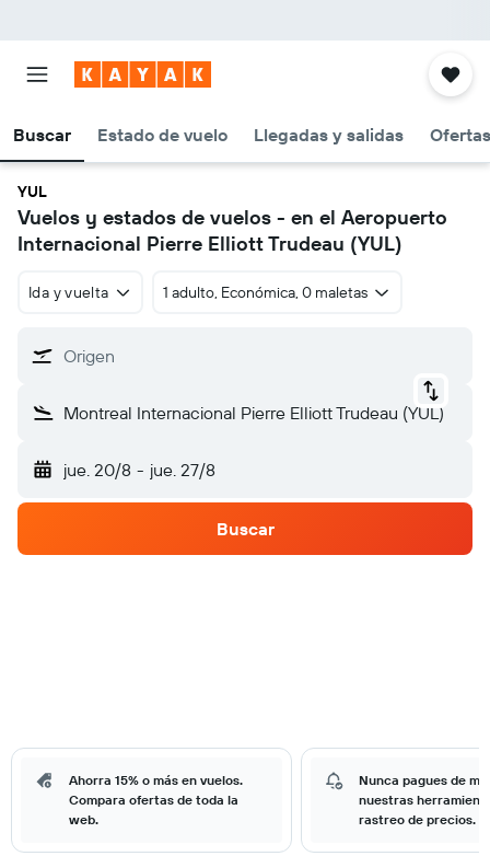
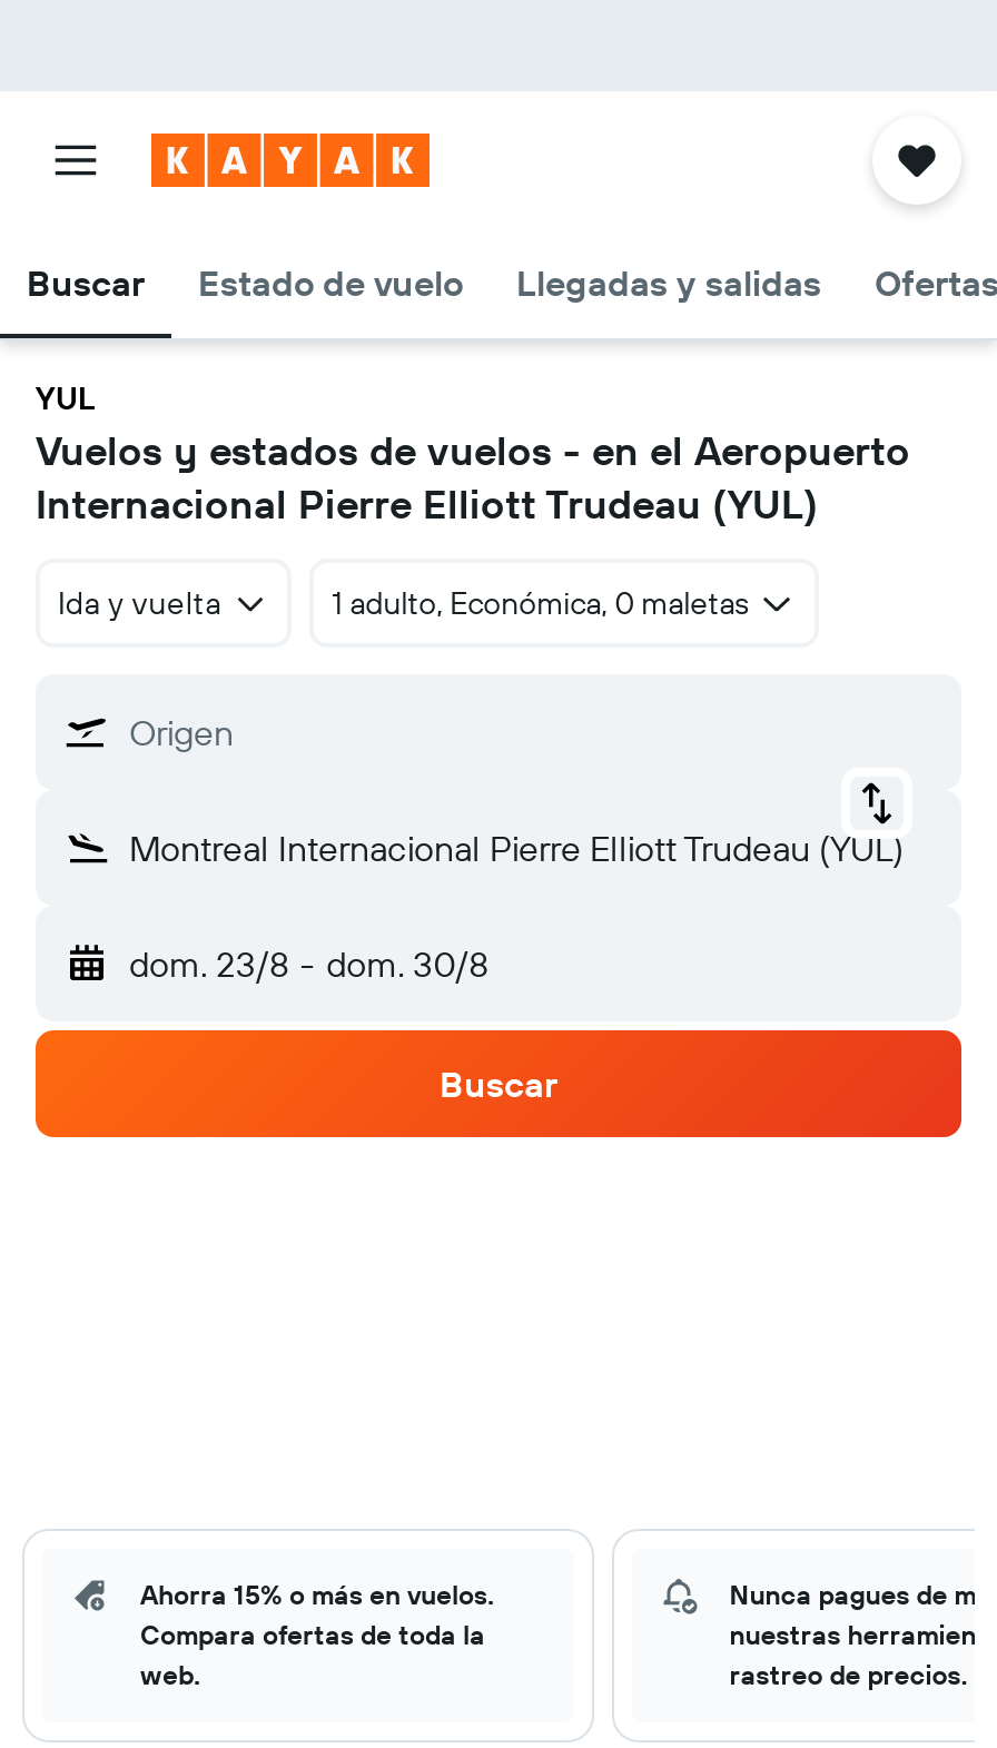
- jue. 20/8 - jue. 27/8
+ dom. 23/8 - dom. 30/8
